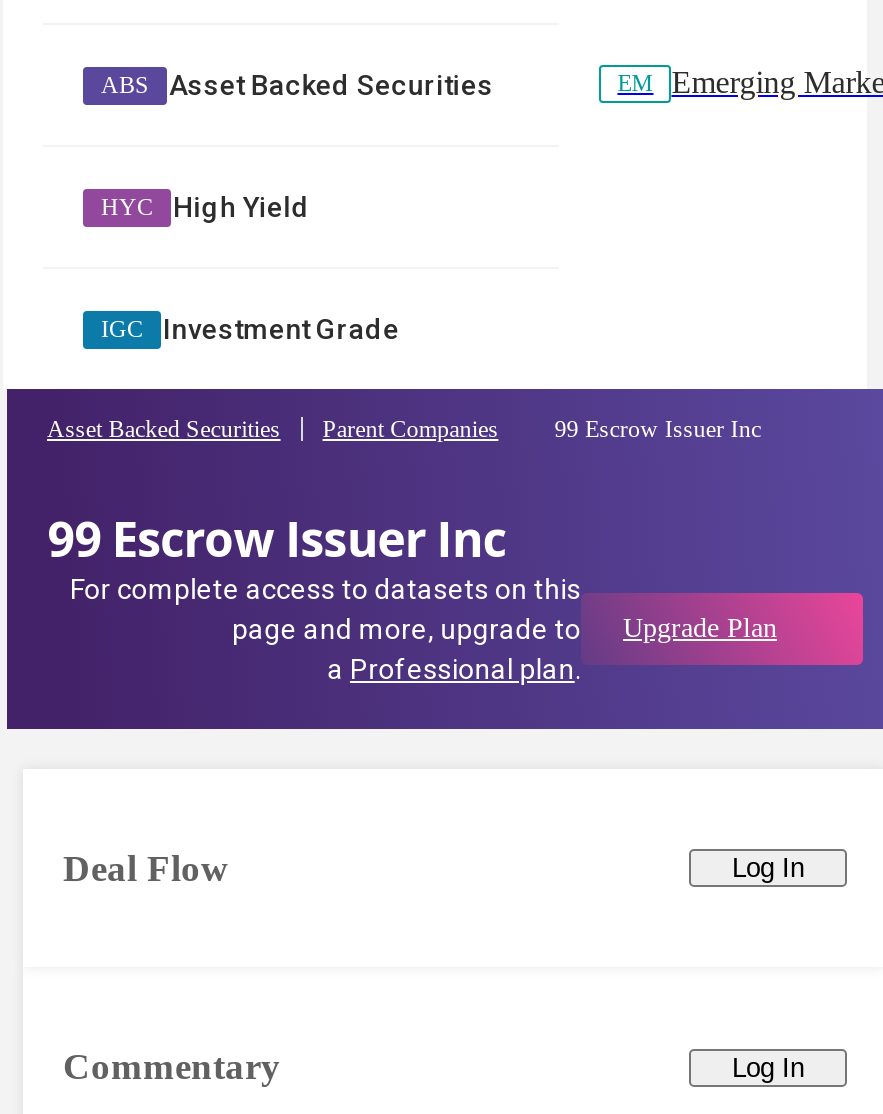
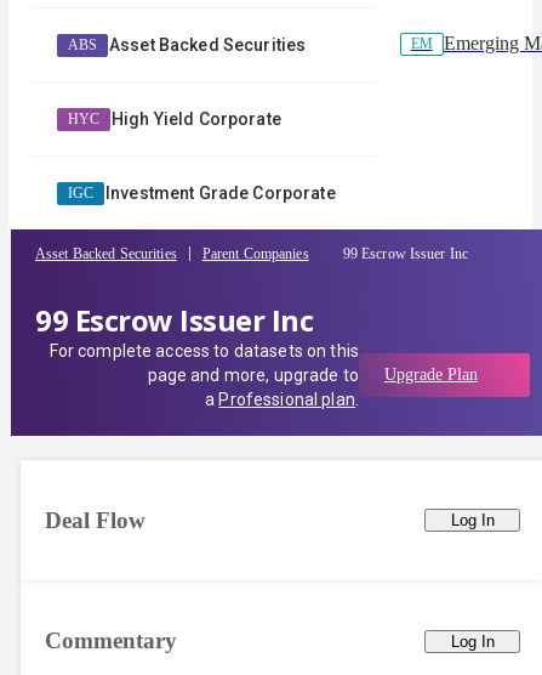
- High Yield
+ High Yield Corporate

- Investment Grade
+ Investment Grade Corporate
